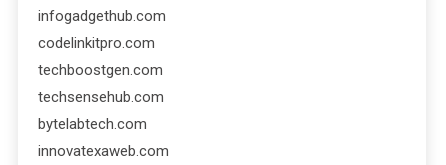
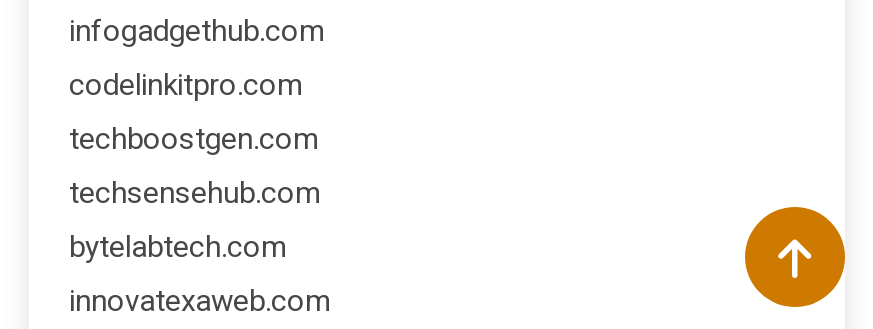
+ [image]
